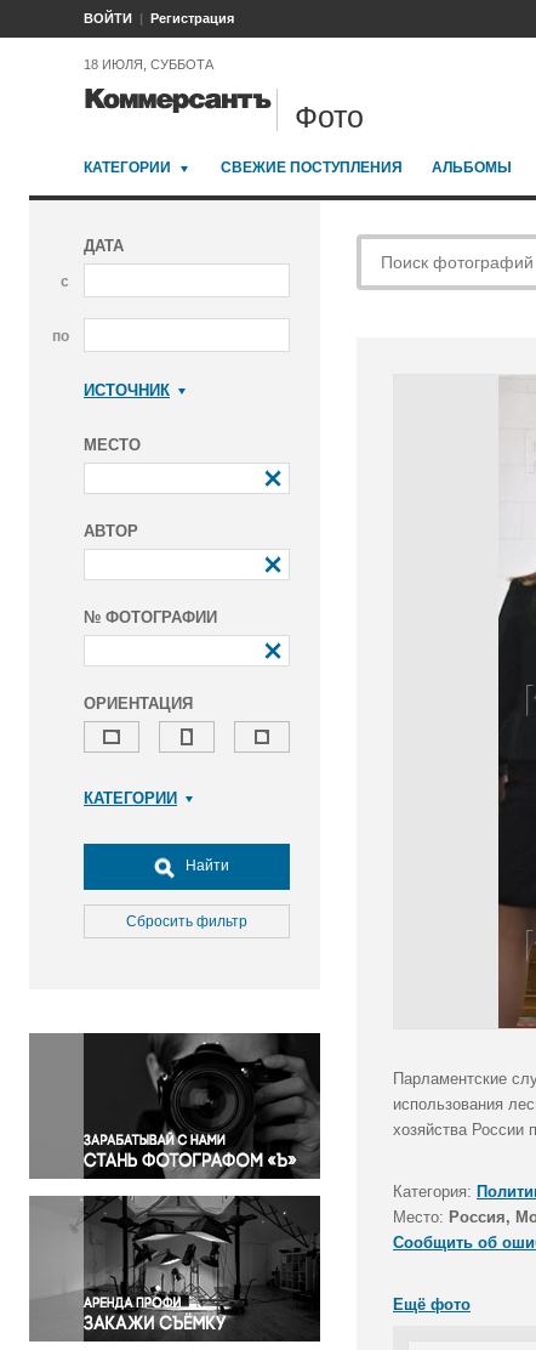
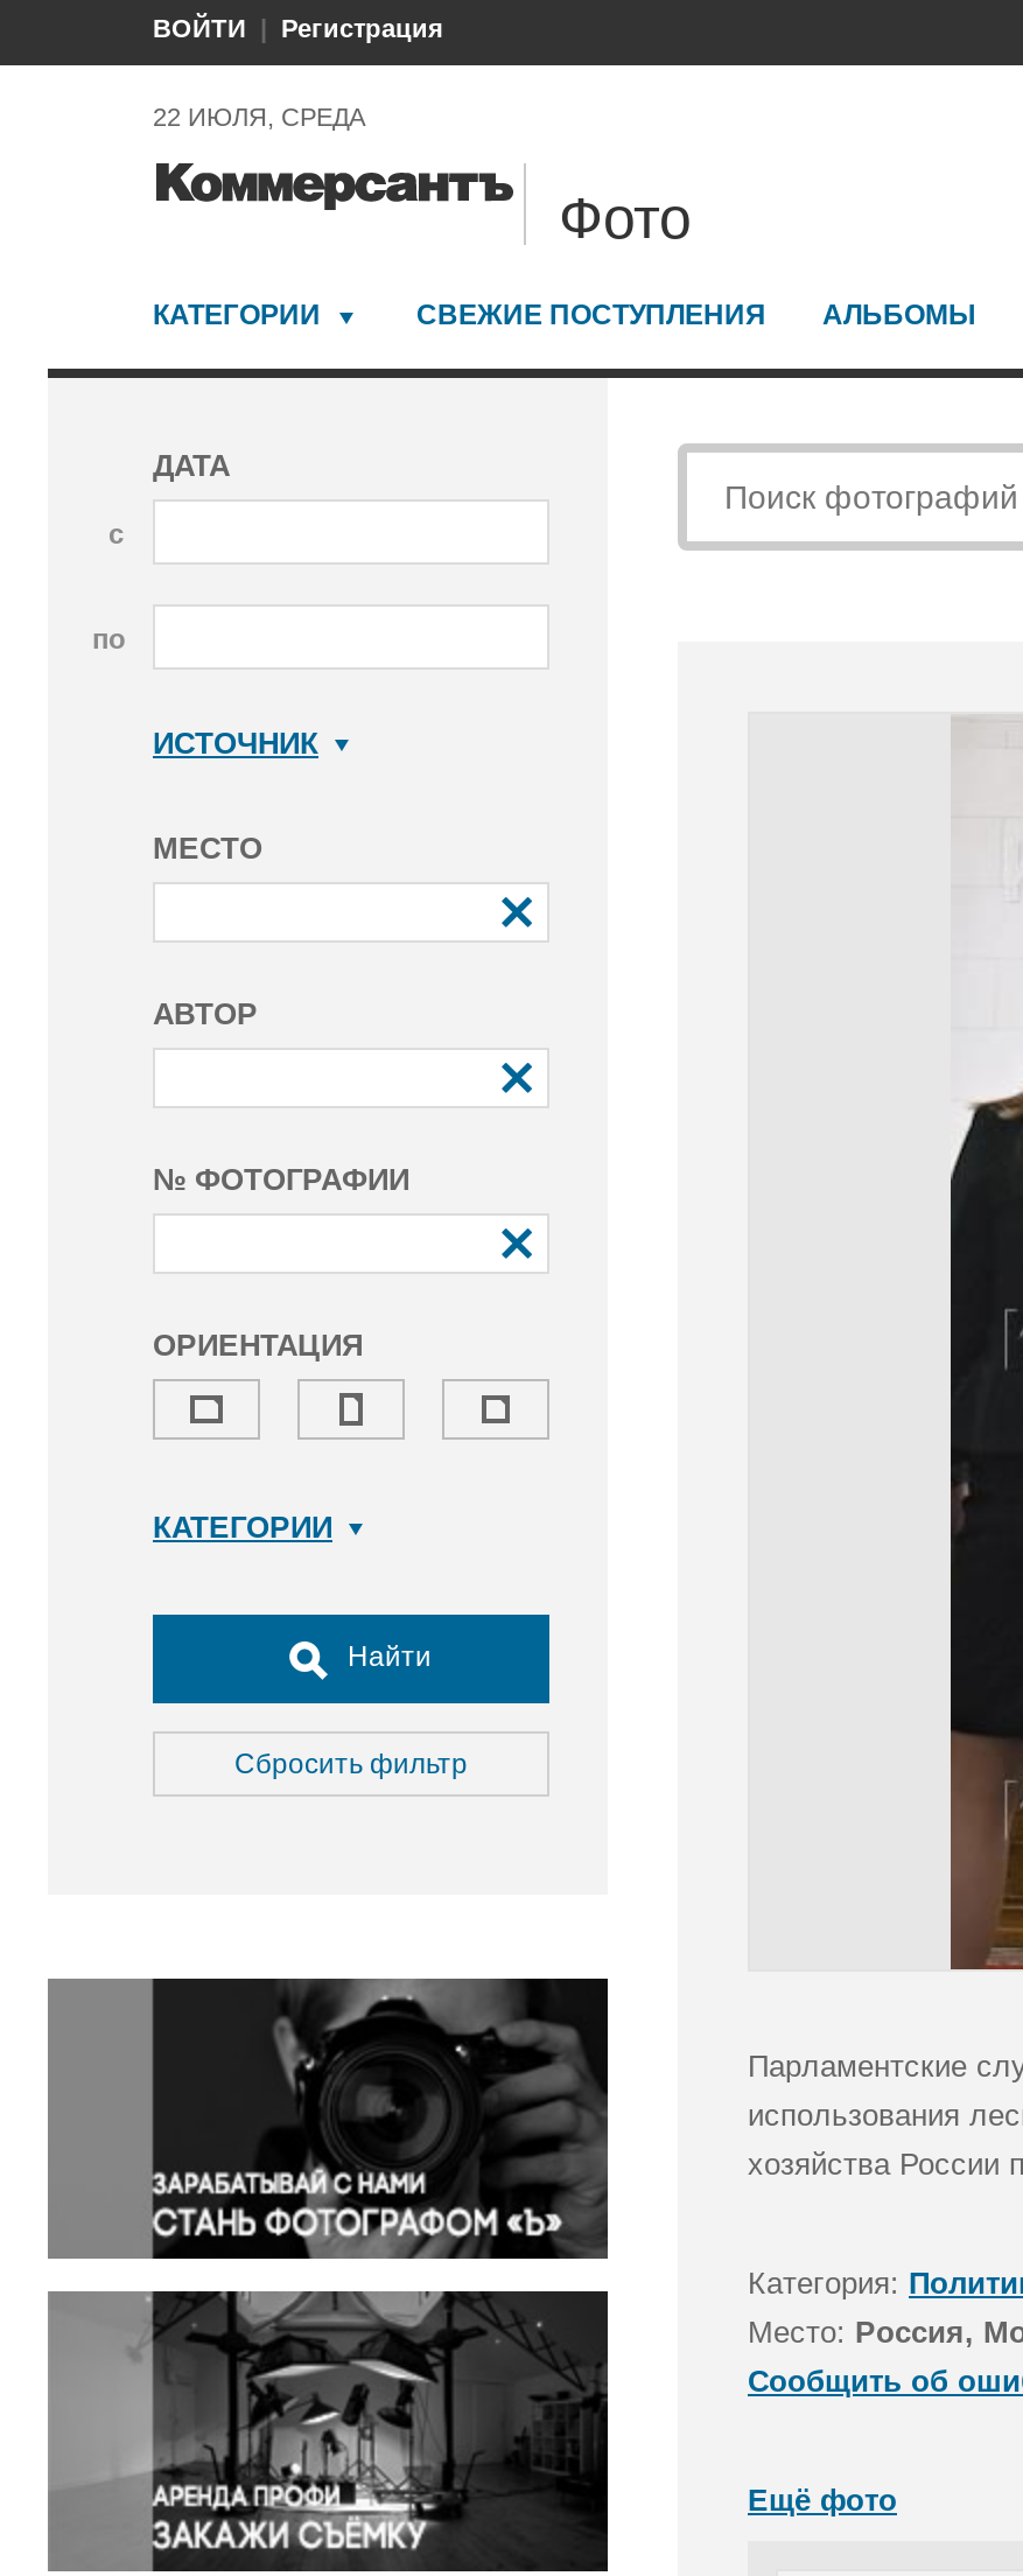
- 18 ИЮЛЯ, СУББОТА
+ 22 ИЮЛЯ, СРЕДА
